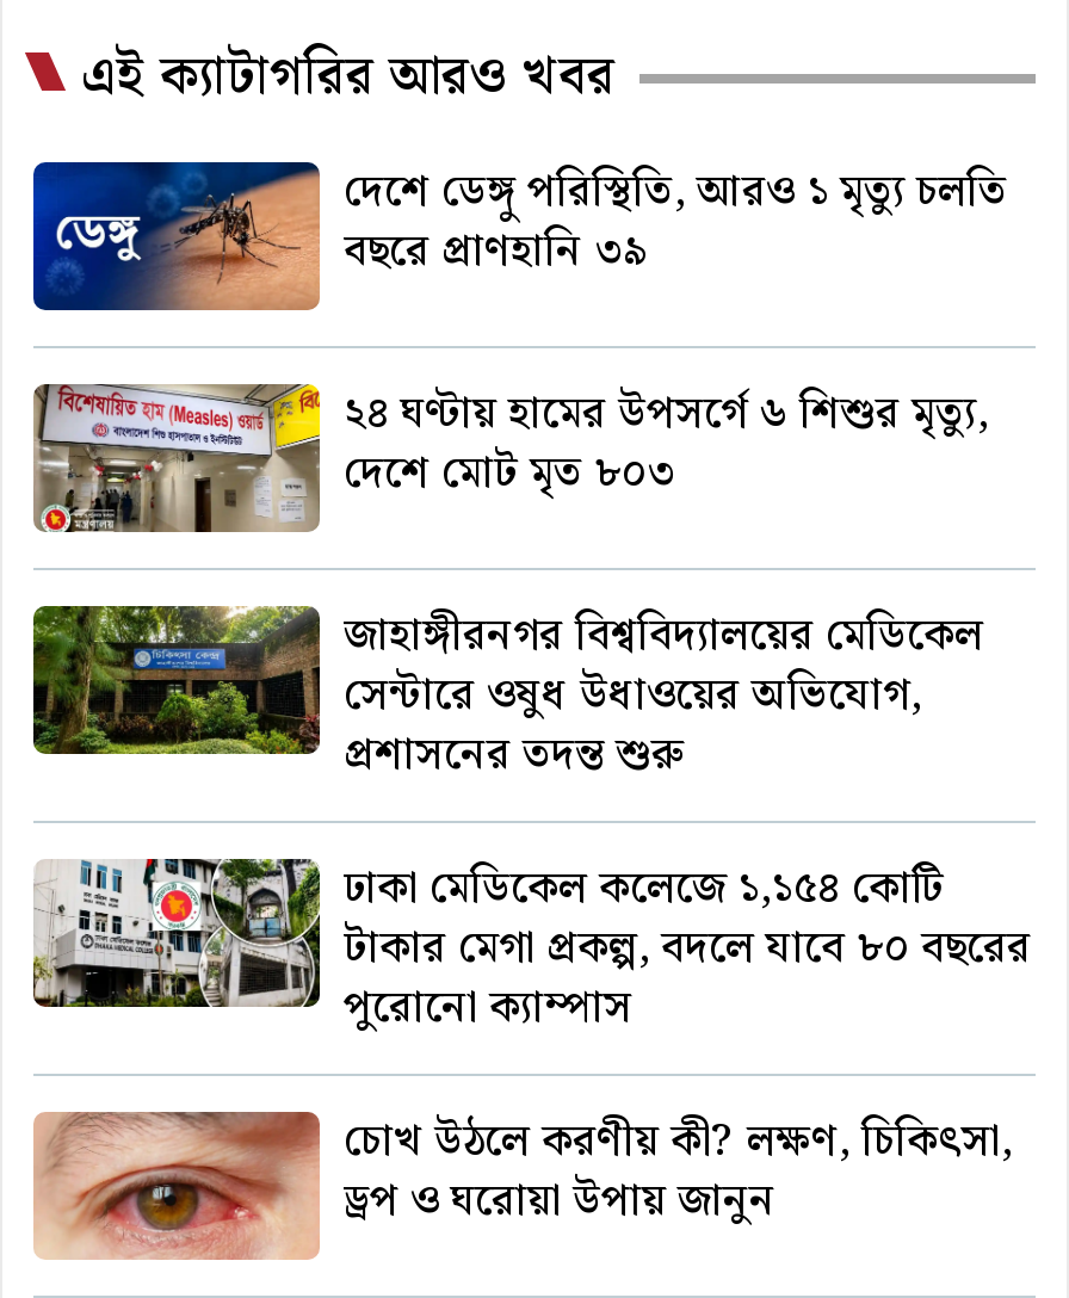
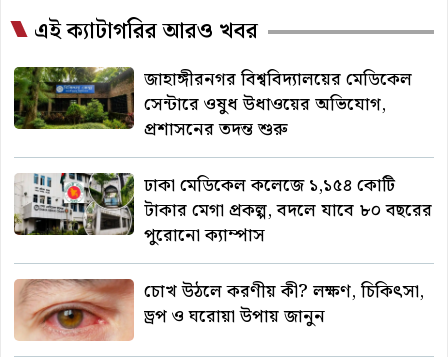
- [image]
- দেশে ডেঙ্গু পরিস্থিতি, আরও ১ মৃত্যু চলতি
- বছরে প্রাণহানি ৩৯
- ২৪ ঘণ্টায় হামের উপসর্গে ৬ শিশুর মৃত্যু,
- দেশে মোট মৃত ৮০৩

- [image]
